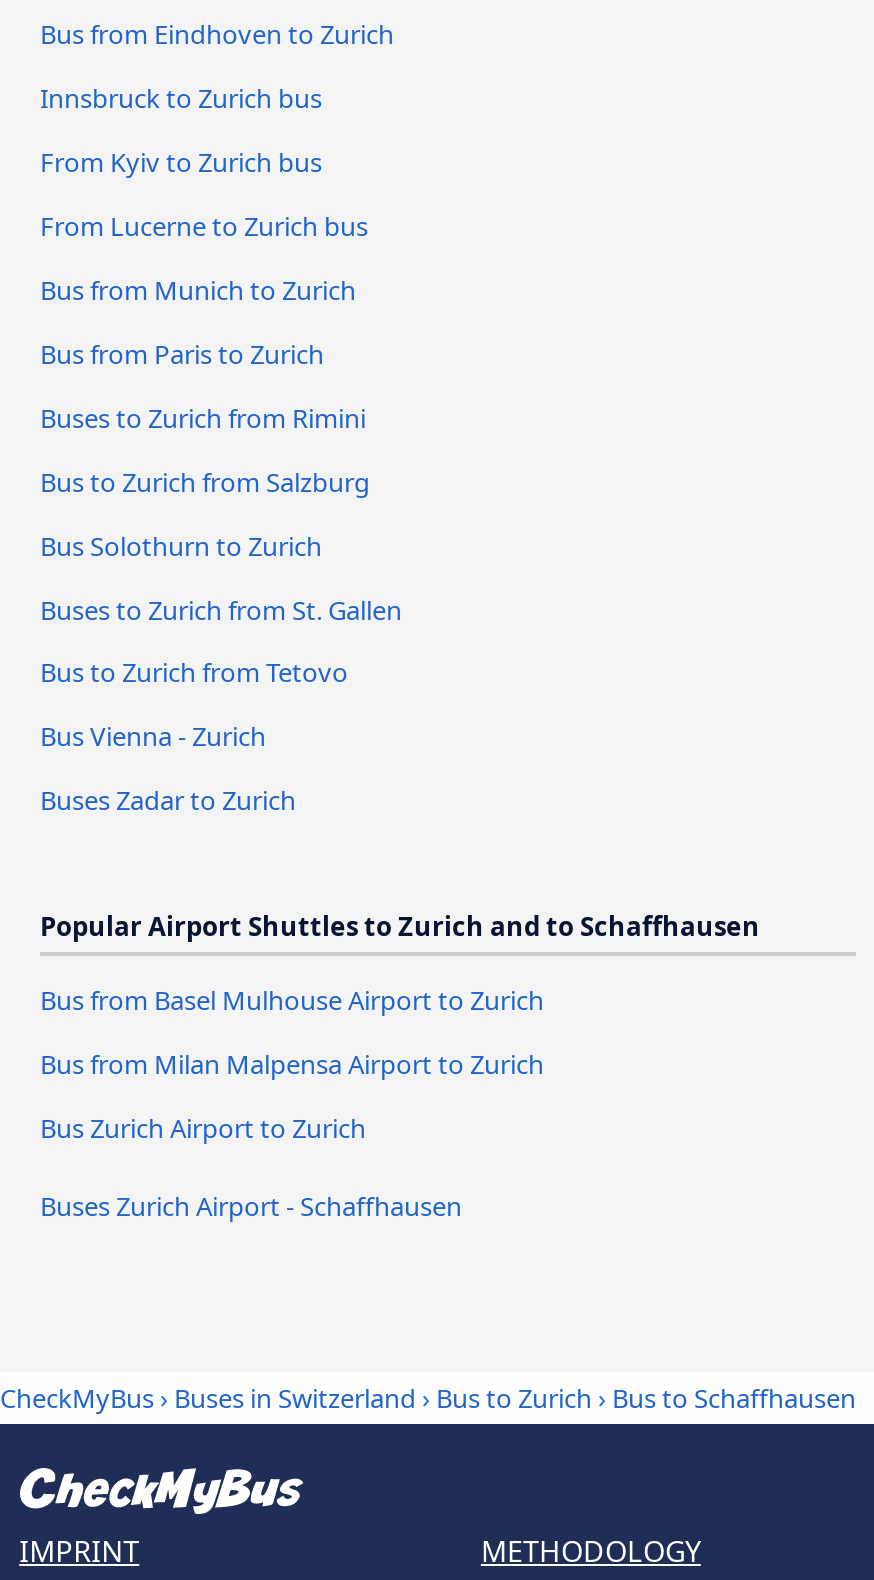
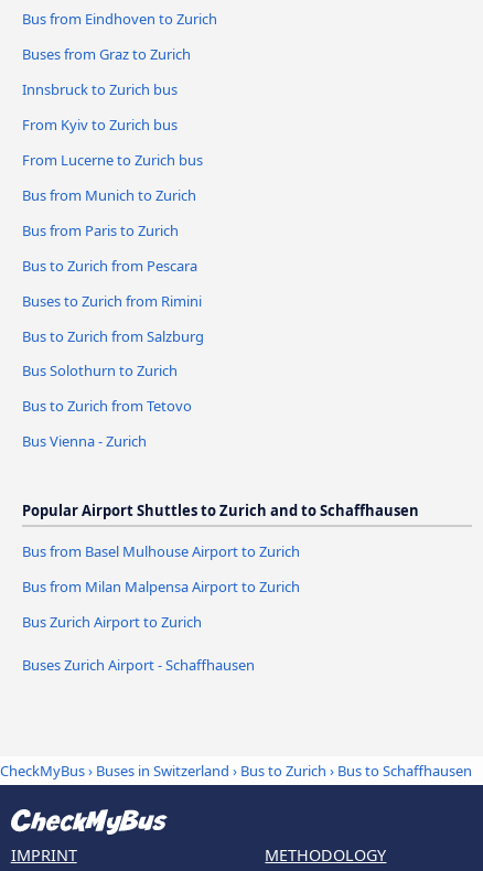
+ Buses from Graz to Zurich

moved down: Innsbruck to Zurich bus | From Kyiv to Zurich bus | From Lucerne to Zurich bus | Bus from Munich to Zurich | Bus from Paris to Zurich

+ Bus to Zurich from Pescara

moved down: Buses to Zurich from Rimini | Bus to Zurich from Salzburg | Bus Solothurn to Zurich

- Buses to Zurich from St. Gallen

moved down: Bus to Zurich from Tetovo | Bus Vienna - Zurich

- Buses Zadar to Zurich
